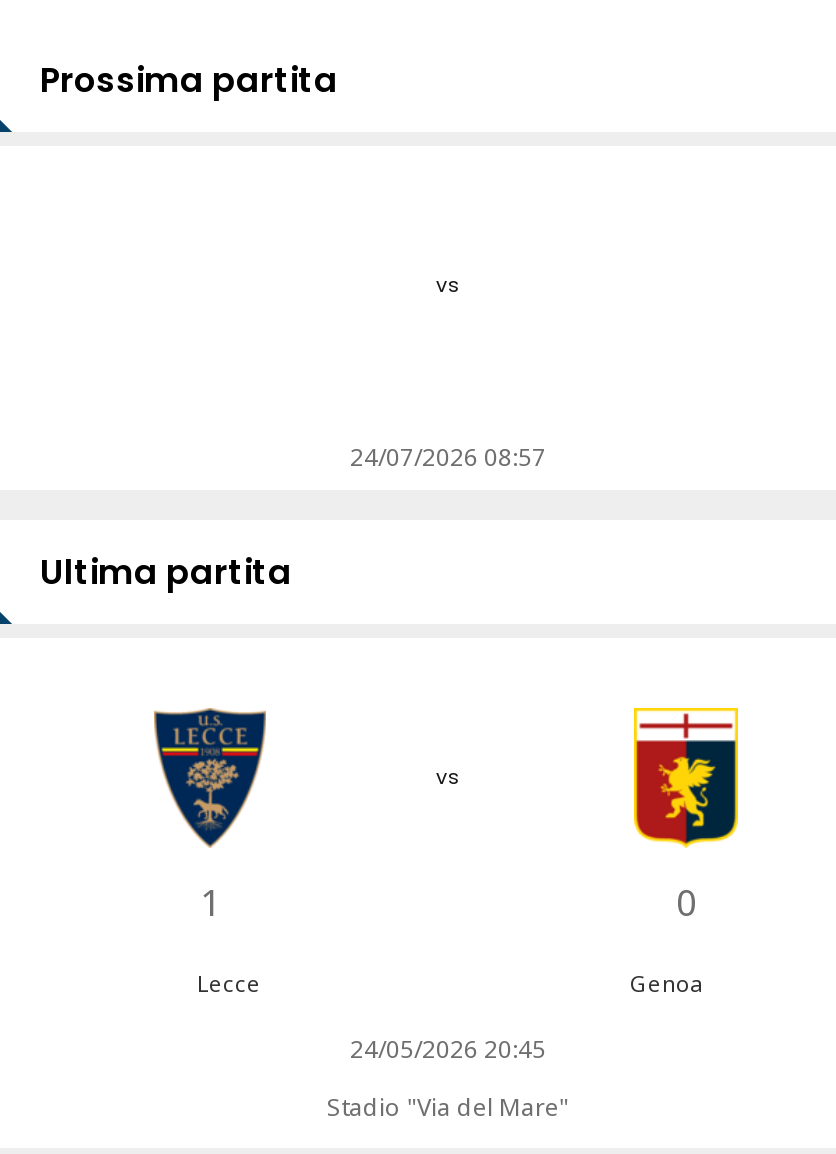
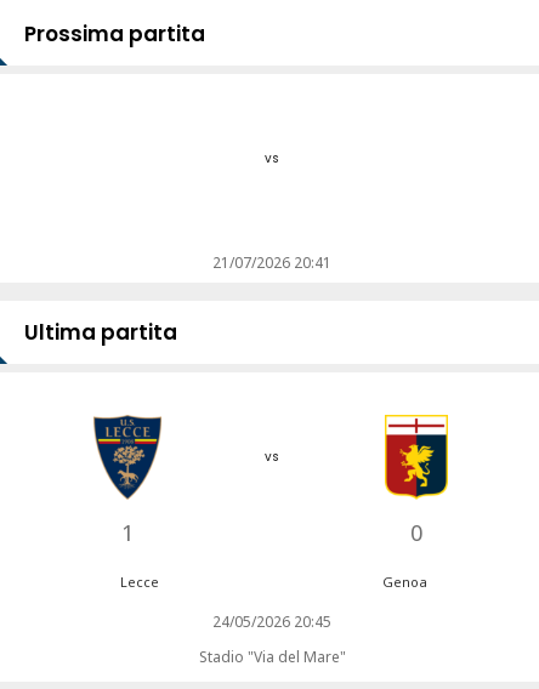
- 24/07/2026 08:57
+ 21/07/2026 20:41
